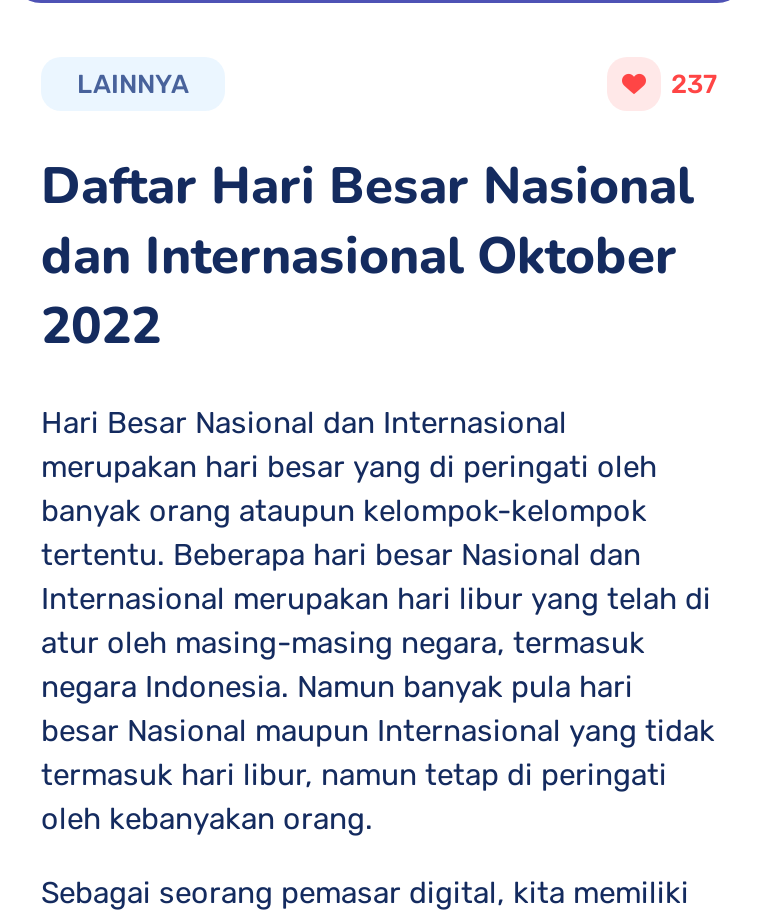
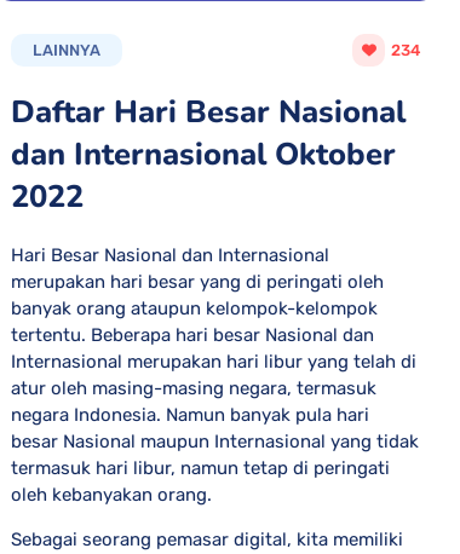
- 237
+ 234
